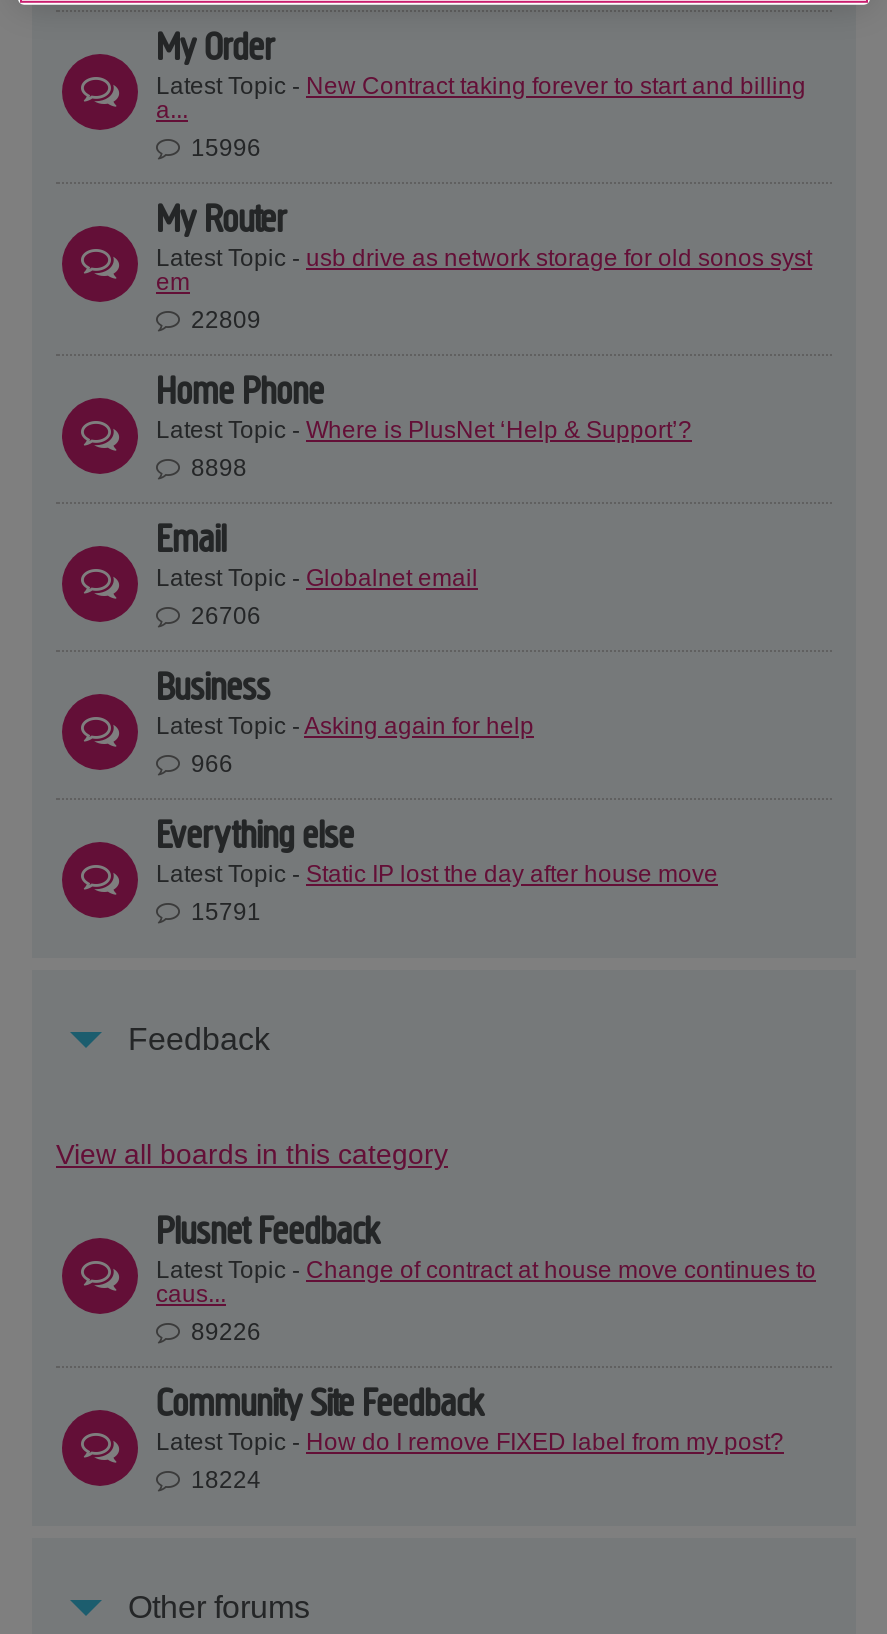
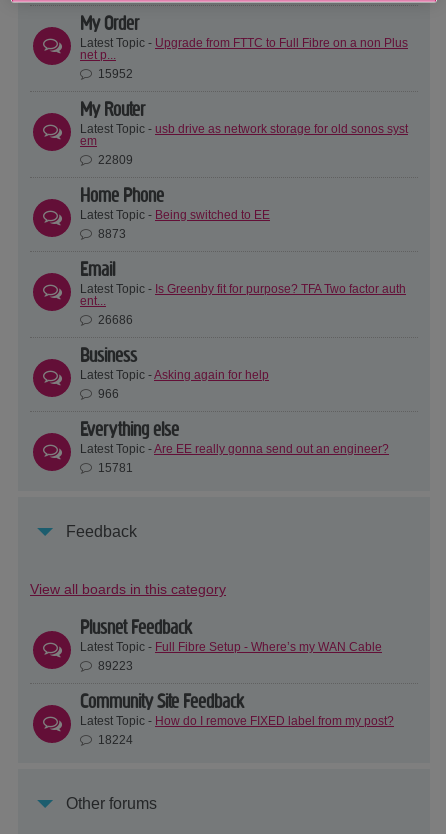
- Latest Topic - New Contract taking forever to start and billing
- a...
- 15996
+ Latest Topic - Upgrade from FTTC to Full Fibre on a non Plus
+ net p...
+ 15952

- Latest Topic - Where is PlusNet ‘Help & Support’?
- 8898
+ Latest Topic - Being switched to EE
+ 8873

- Latest Topic - Globalnet email
- 26706
+ Latest Topic - Is Greenby fit for purpose? TFA Two factor auth
+ ent...
+ 26686

- Latest Topic - Static IP lost the day after house move
+ Latest Topic - Are EE really gonna send out an engineer?

- 15791
+ 15781

- Latest Topic - Change of contract at house move continues to
- caus...
- 89226
+ Latest Topic - Full Fibre Setup - Where’s my WAN Cable
+ 89223
